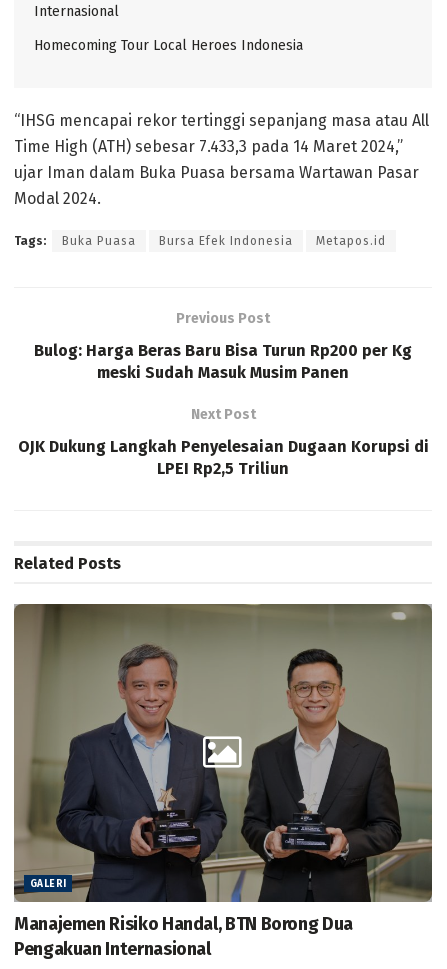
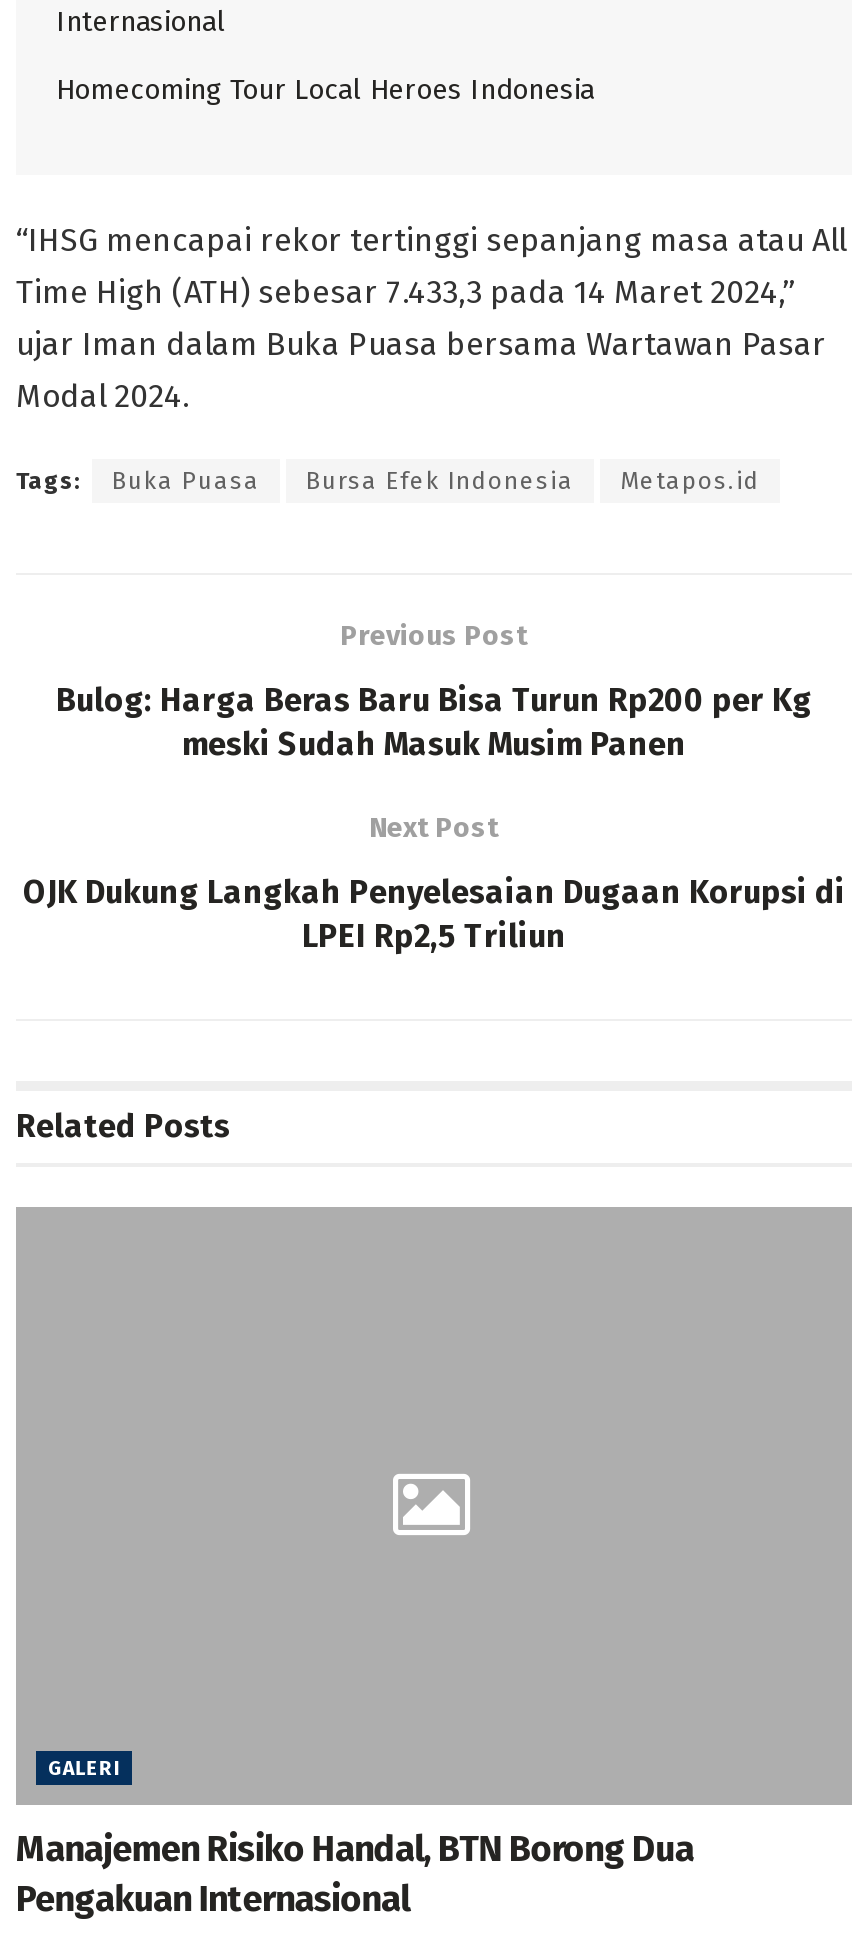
- [image]
